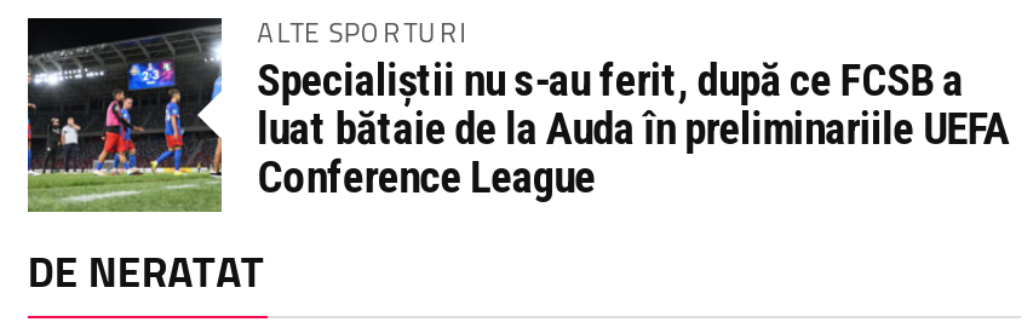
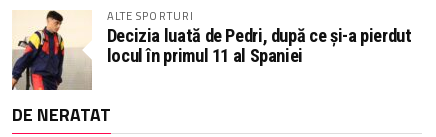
- [image]
- Specialiștii nu s-au ferit, după ce FCSB a
- luat bătaie de la Auda în preliminariile UEFA
- Conference League
+ [image]
+ Decizia luată de Pedri, după ce și-a pierdut
+ locul în primul 11 al Spaniei
